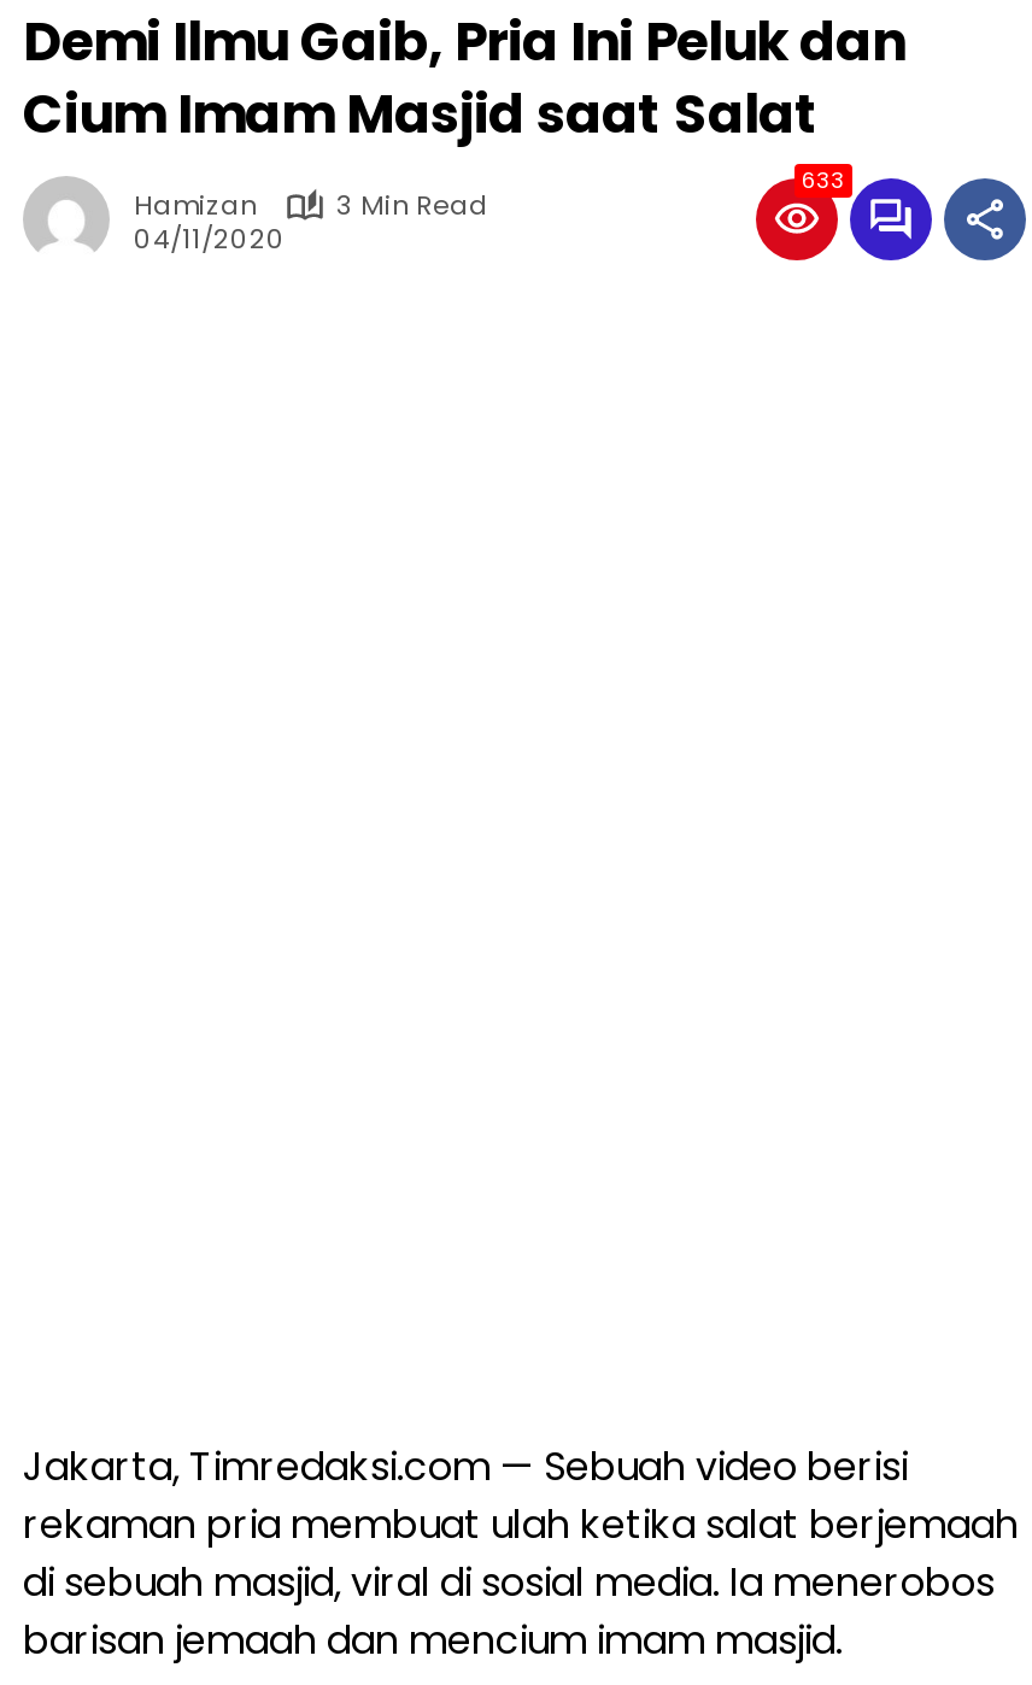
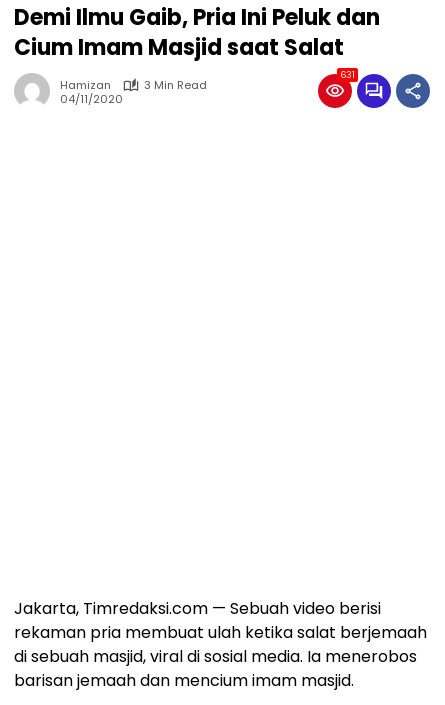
- 633
+ 631
